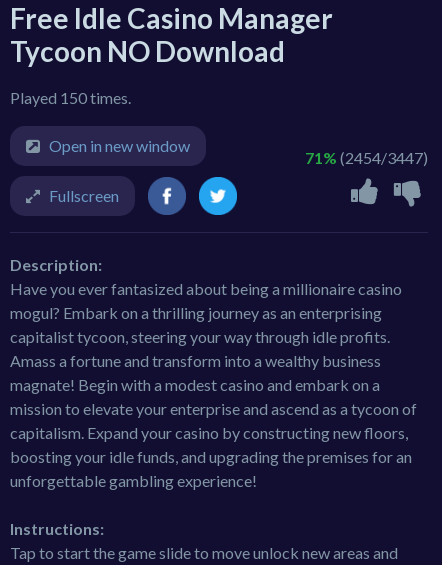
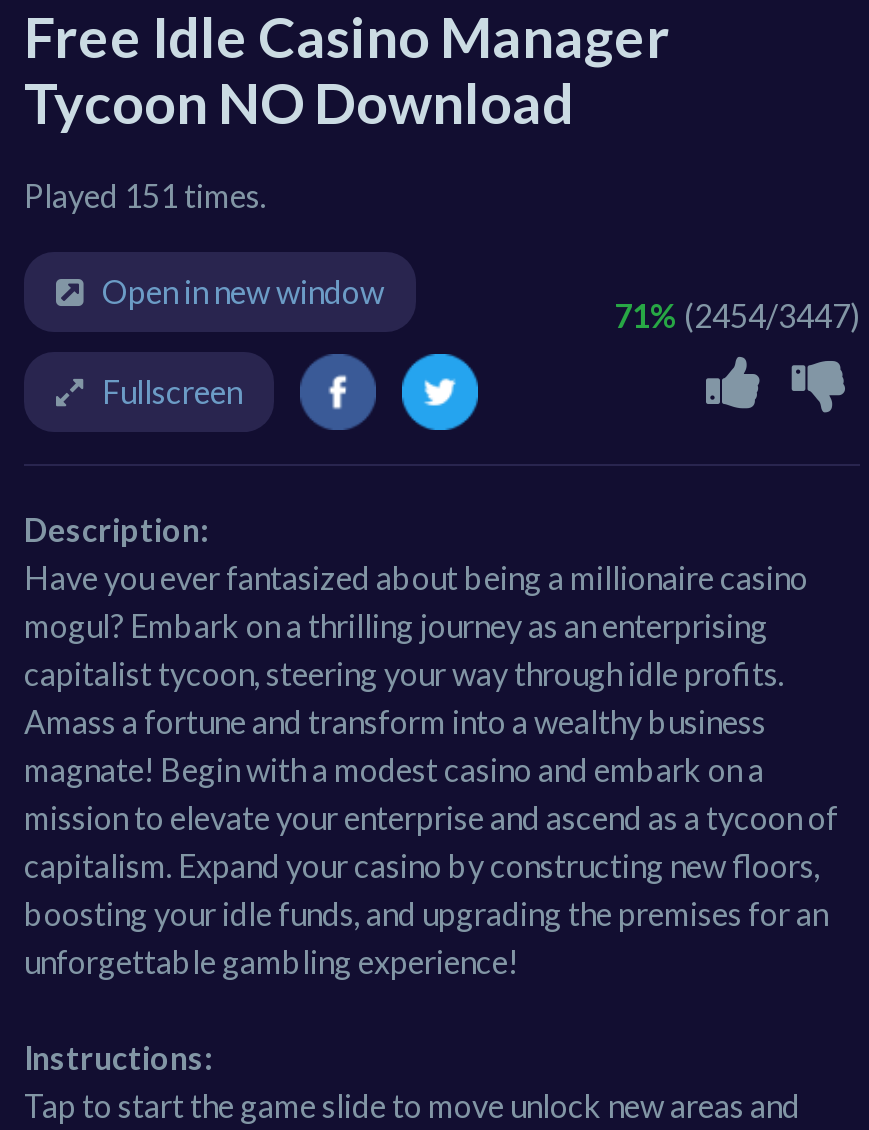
- Played 150 times.
+ Played 151 times.
